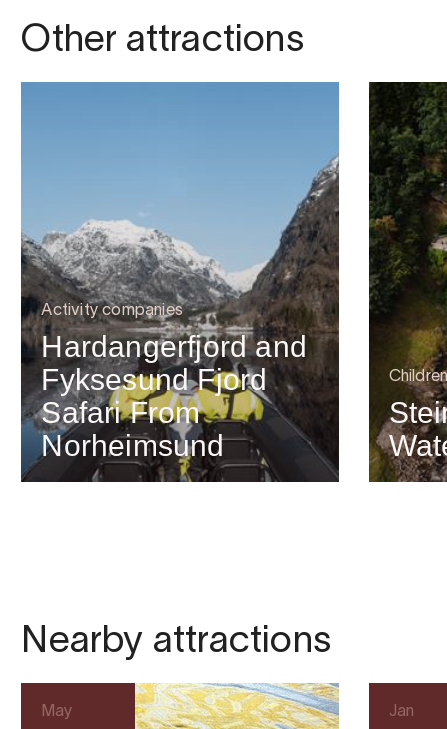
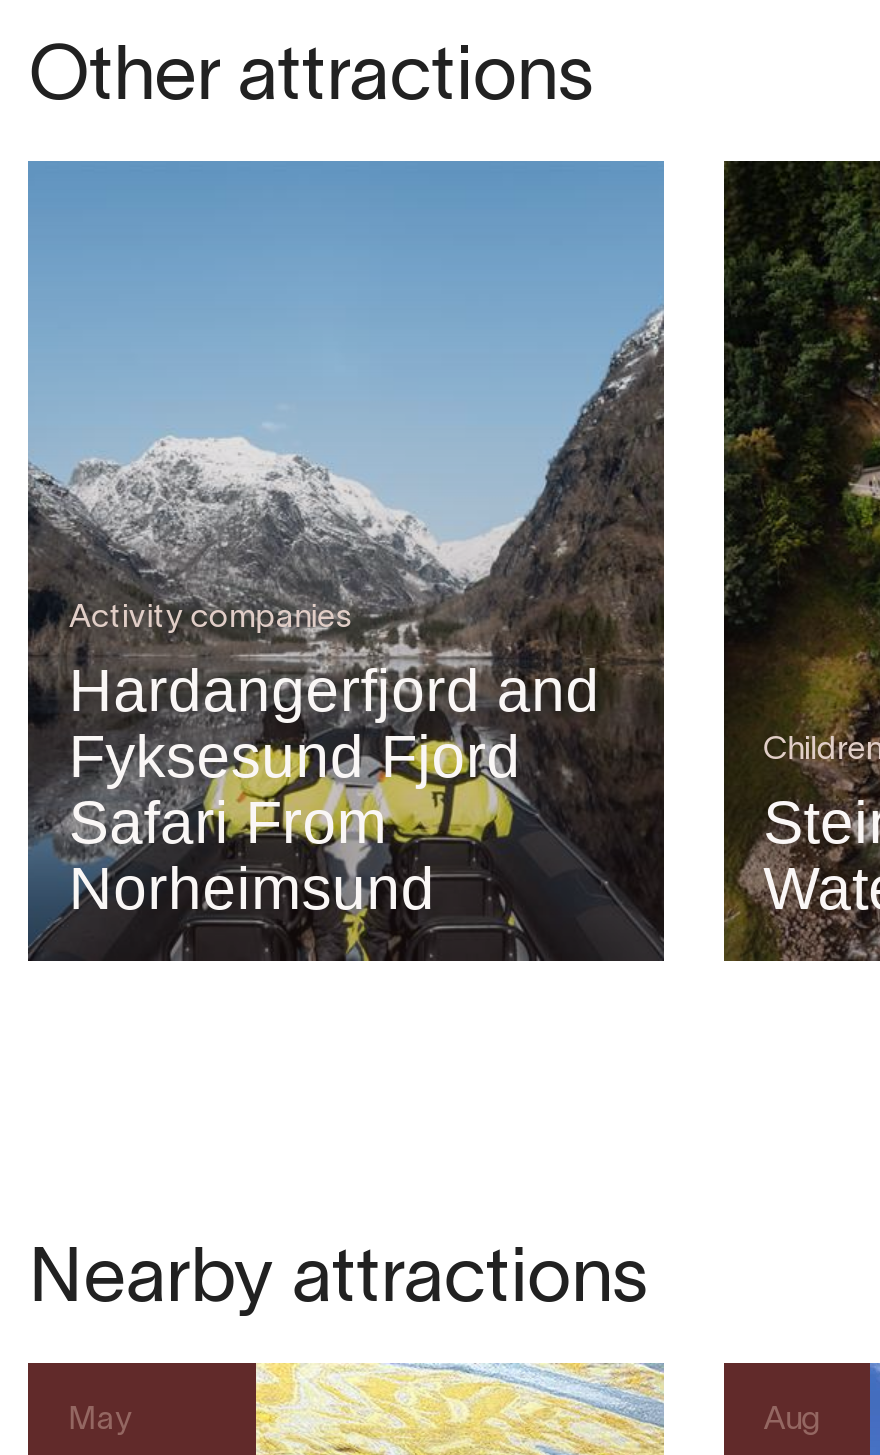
- Jan
+ Aug
